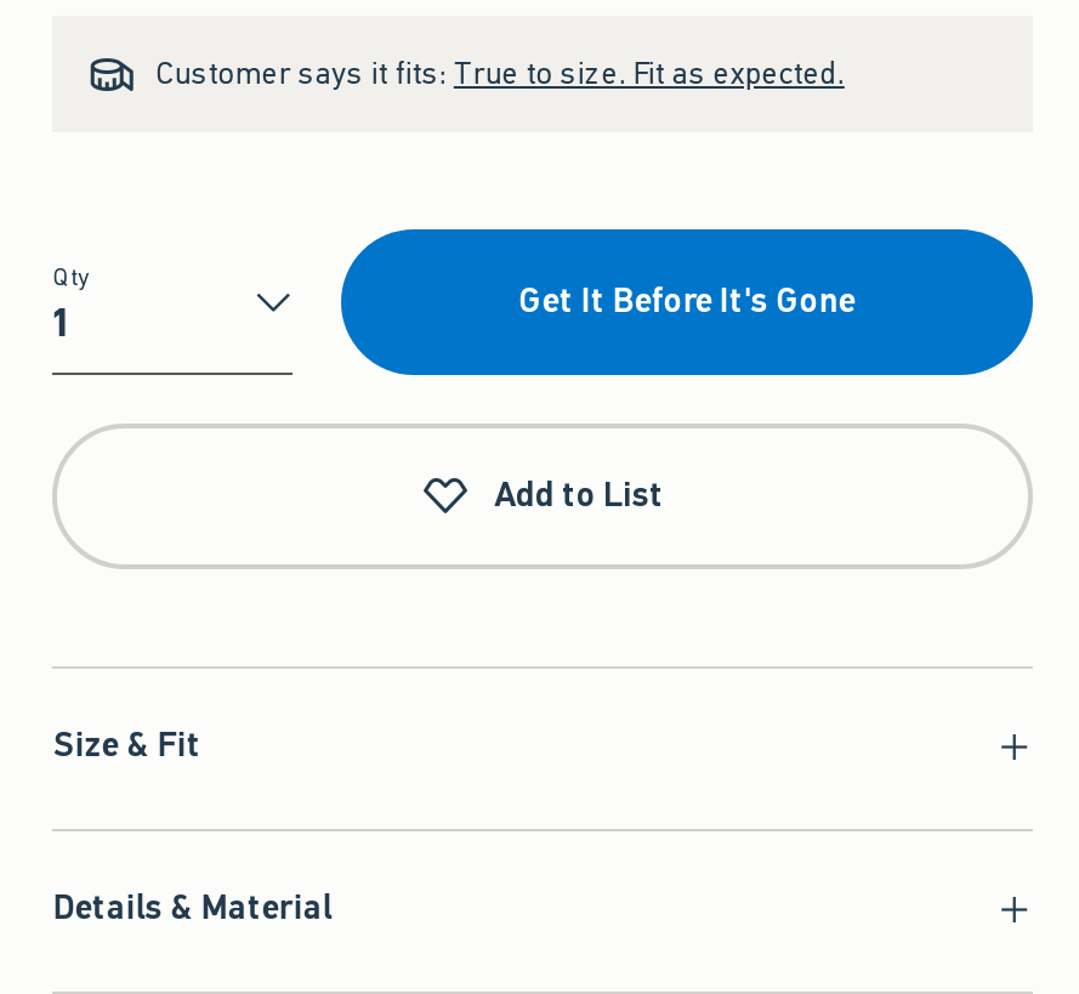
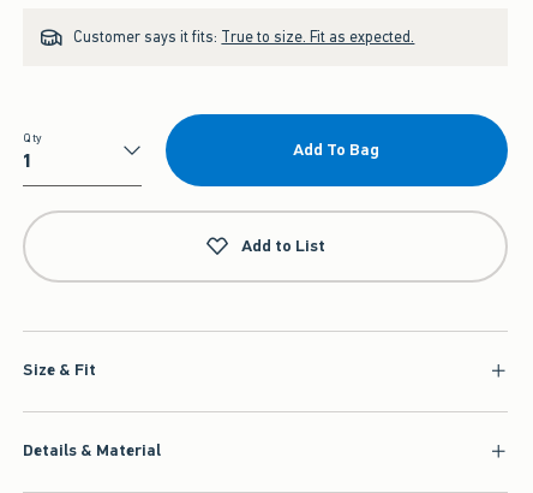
- Get It Before It's Gone
+ Add To Bag
